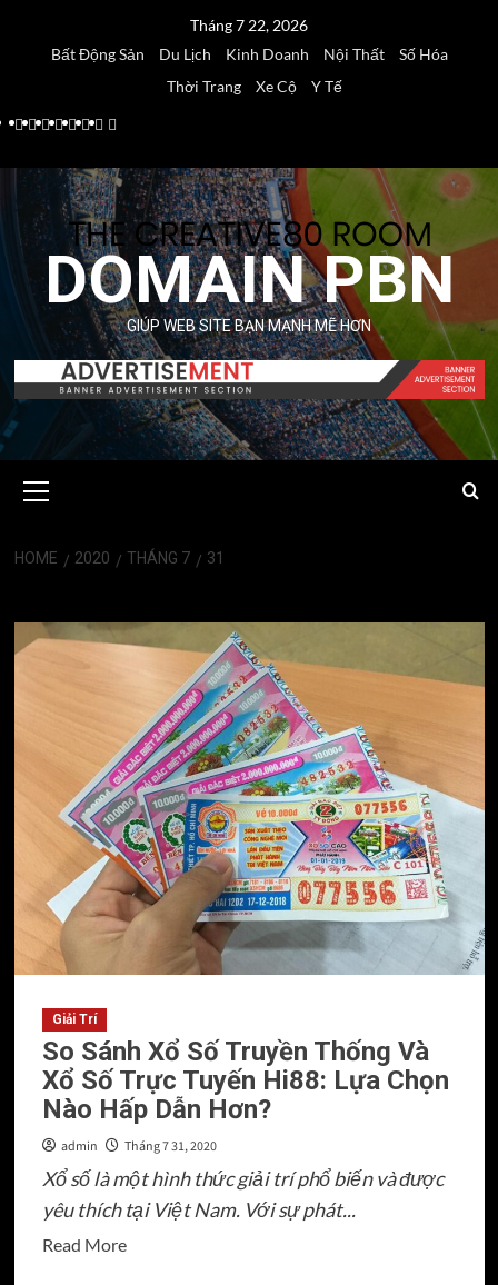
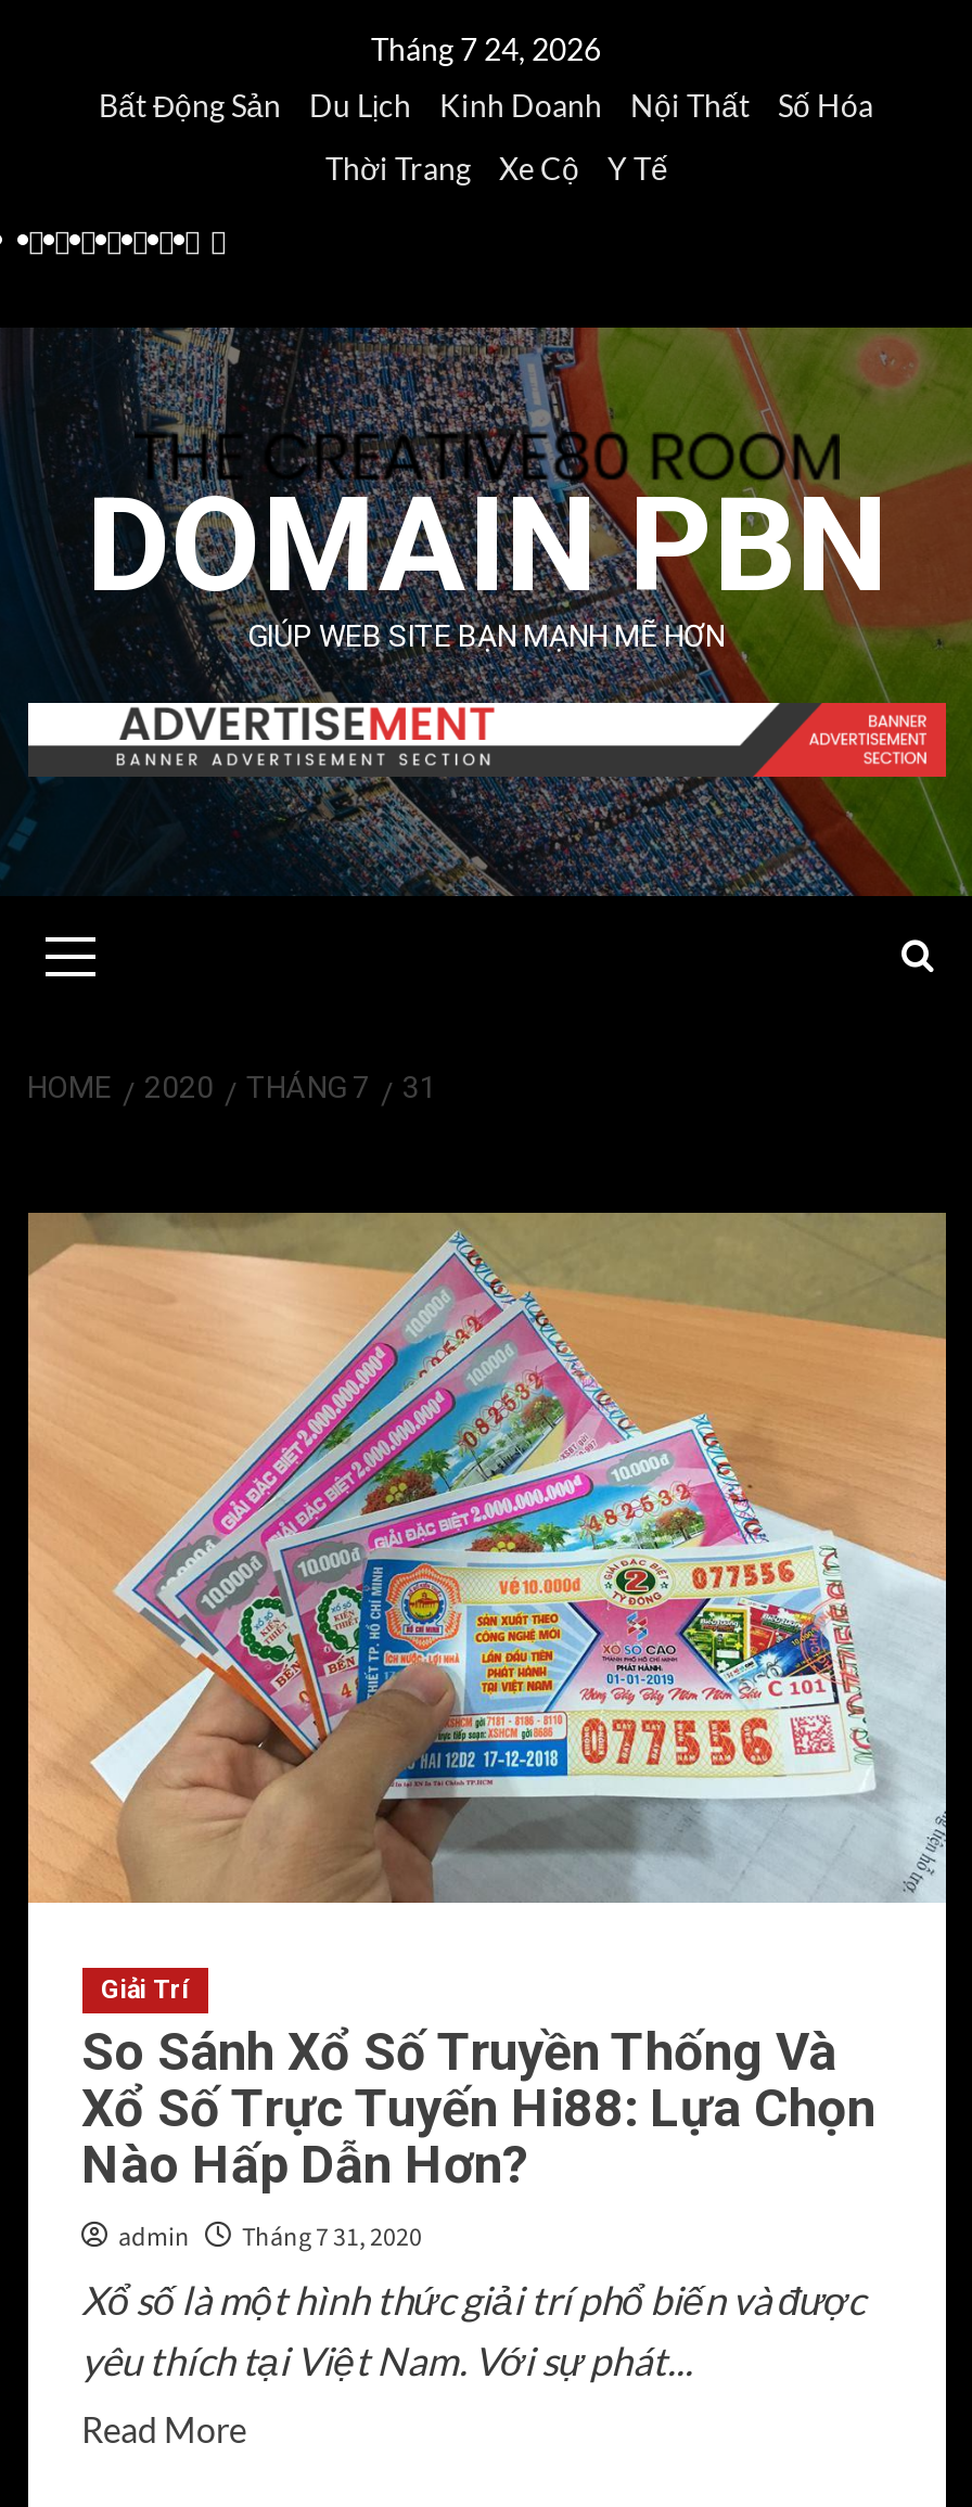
- Tháng 7 22, 2026
+ Tháng 7 24, 2026
